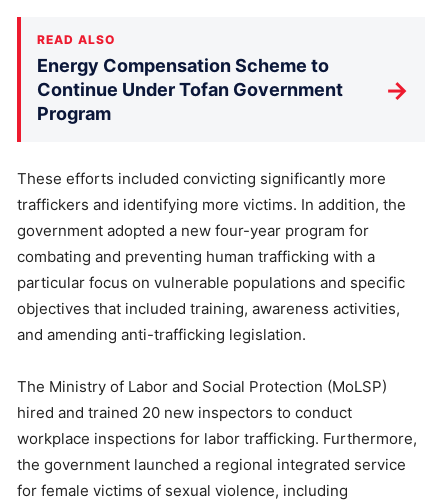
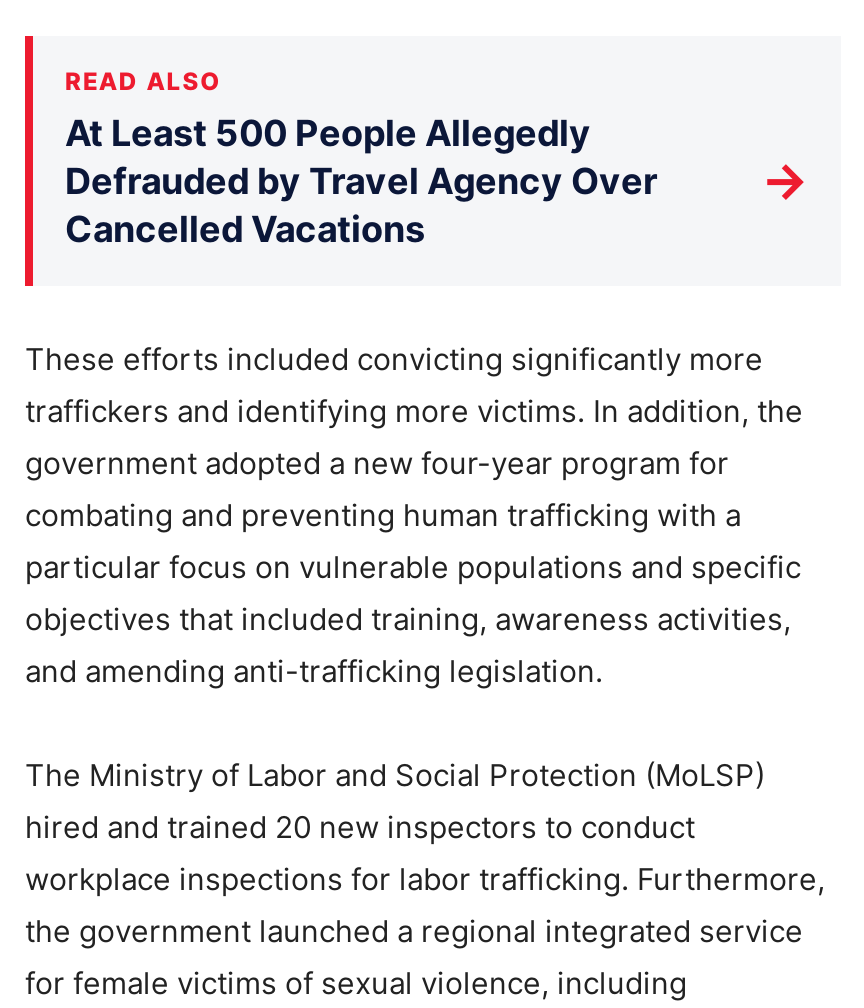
- Energy Compensation Scheme to
- Continue Under Tofan Government
- Program
+ At Least 500 People Allegedly
+ Defrauded by Travel Agency Over
+ Cancelled Vacations
